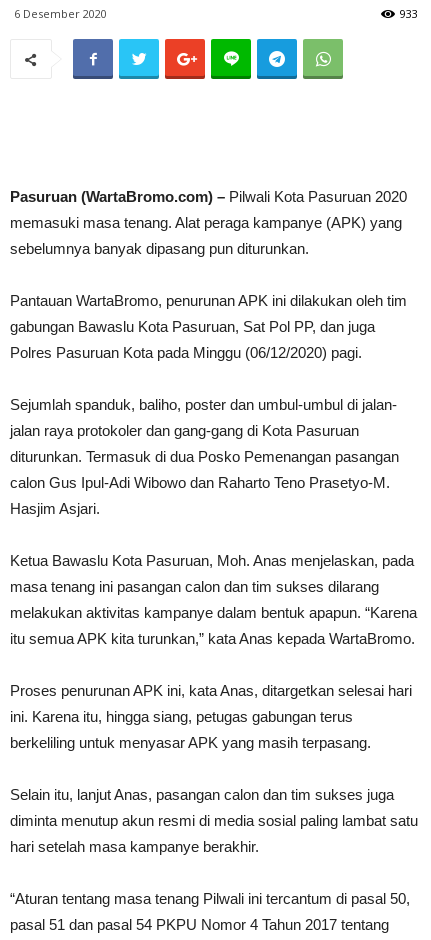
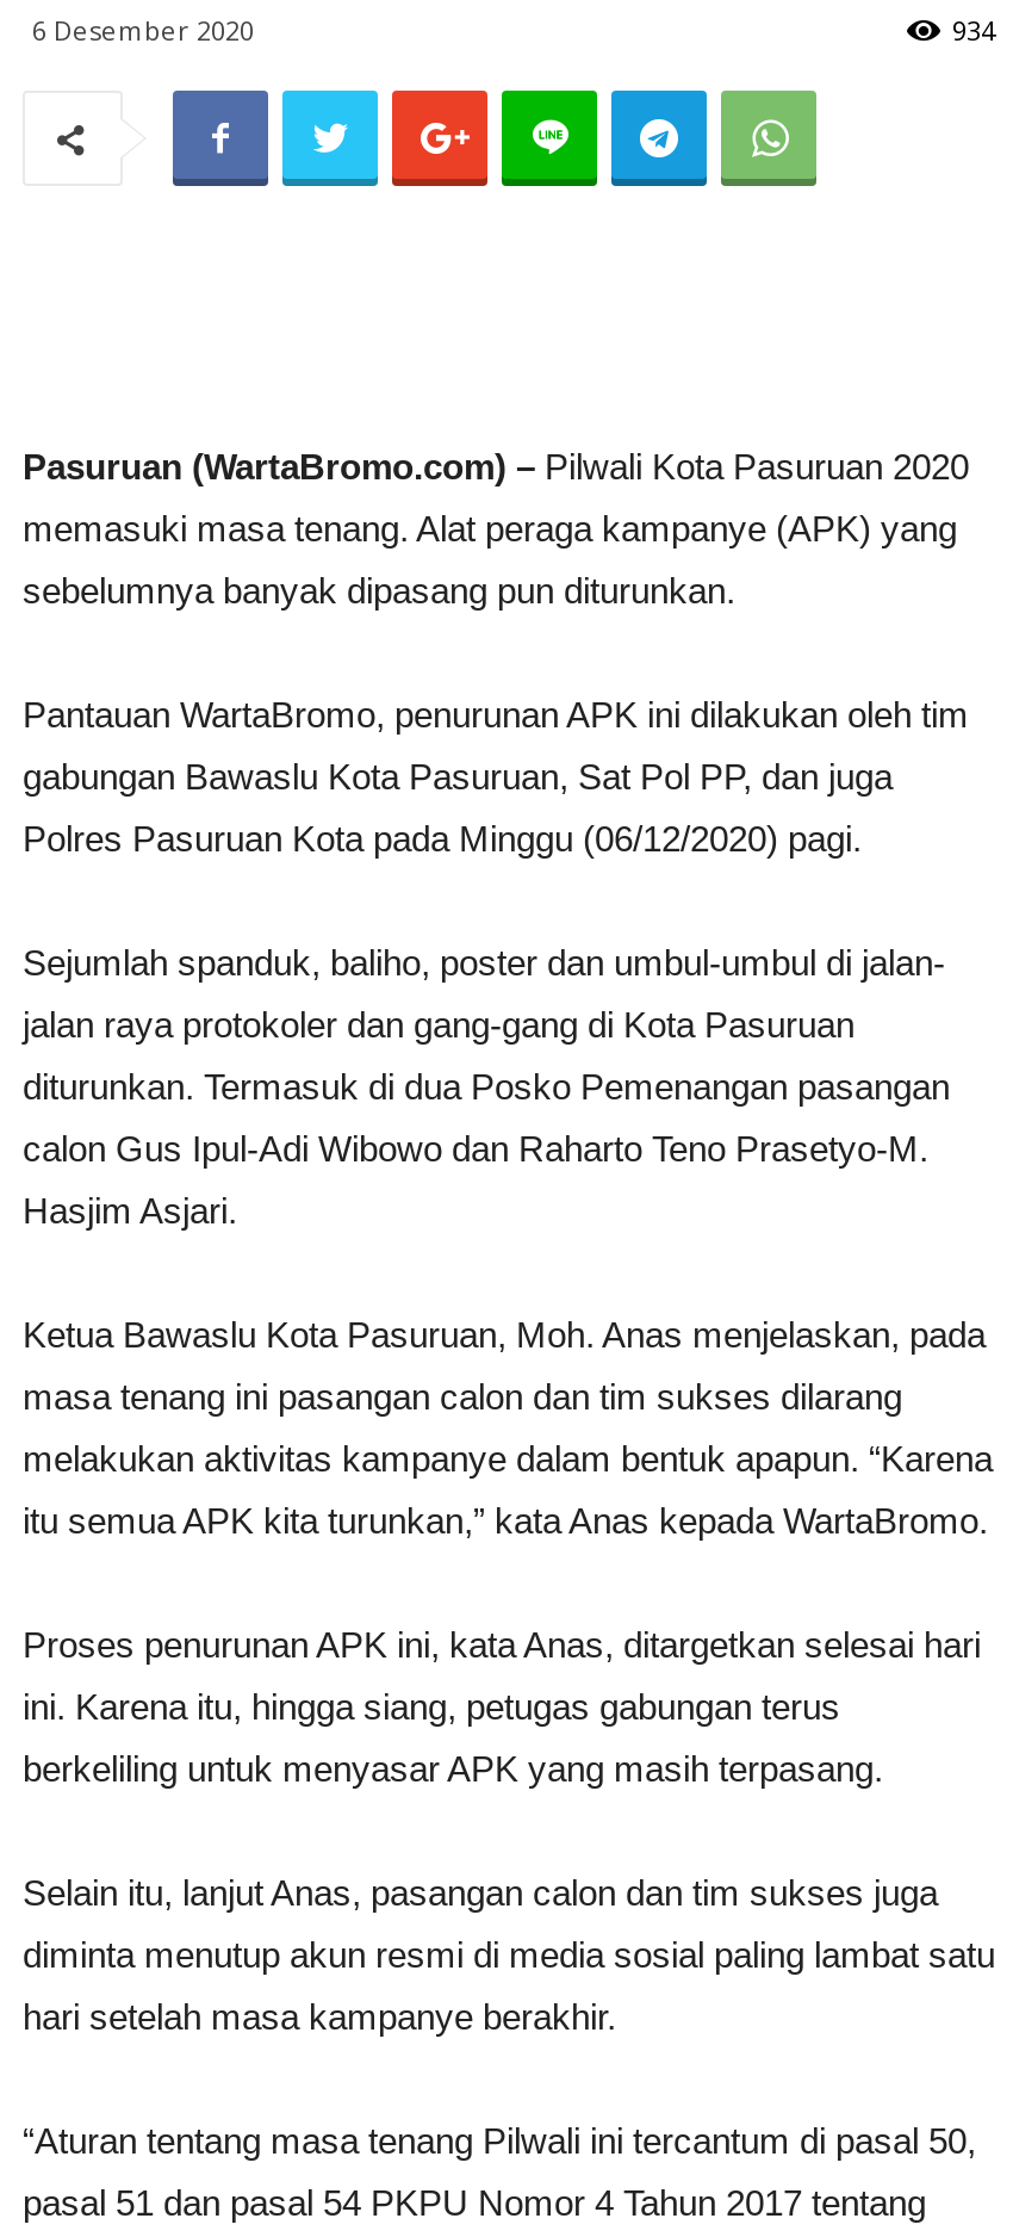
- 933
+ 934
